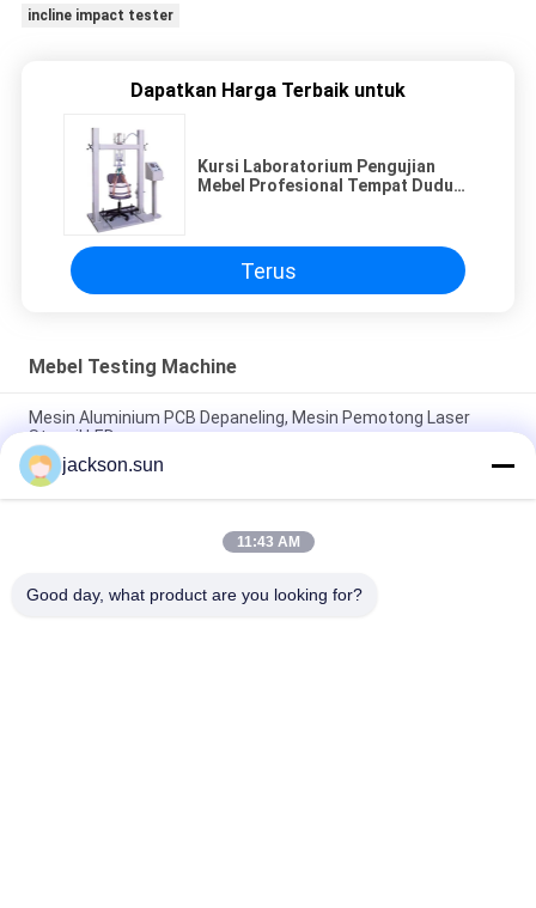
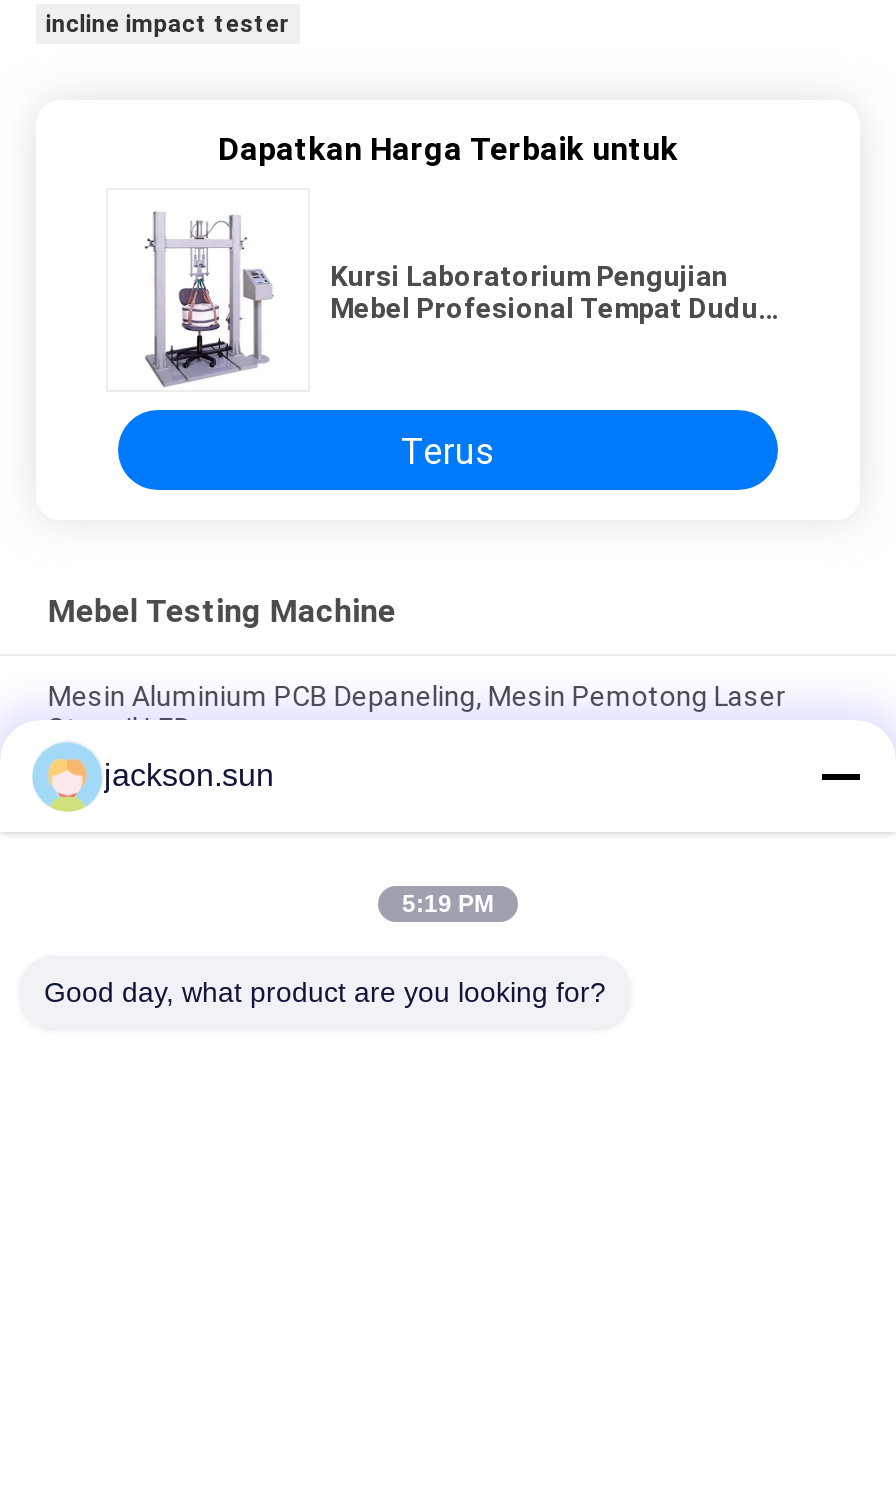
- 11:43 AM
+ 5:19 PM
